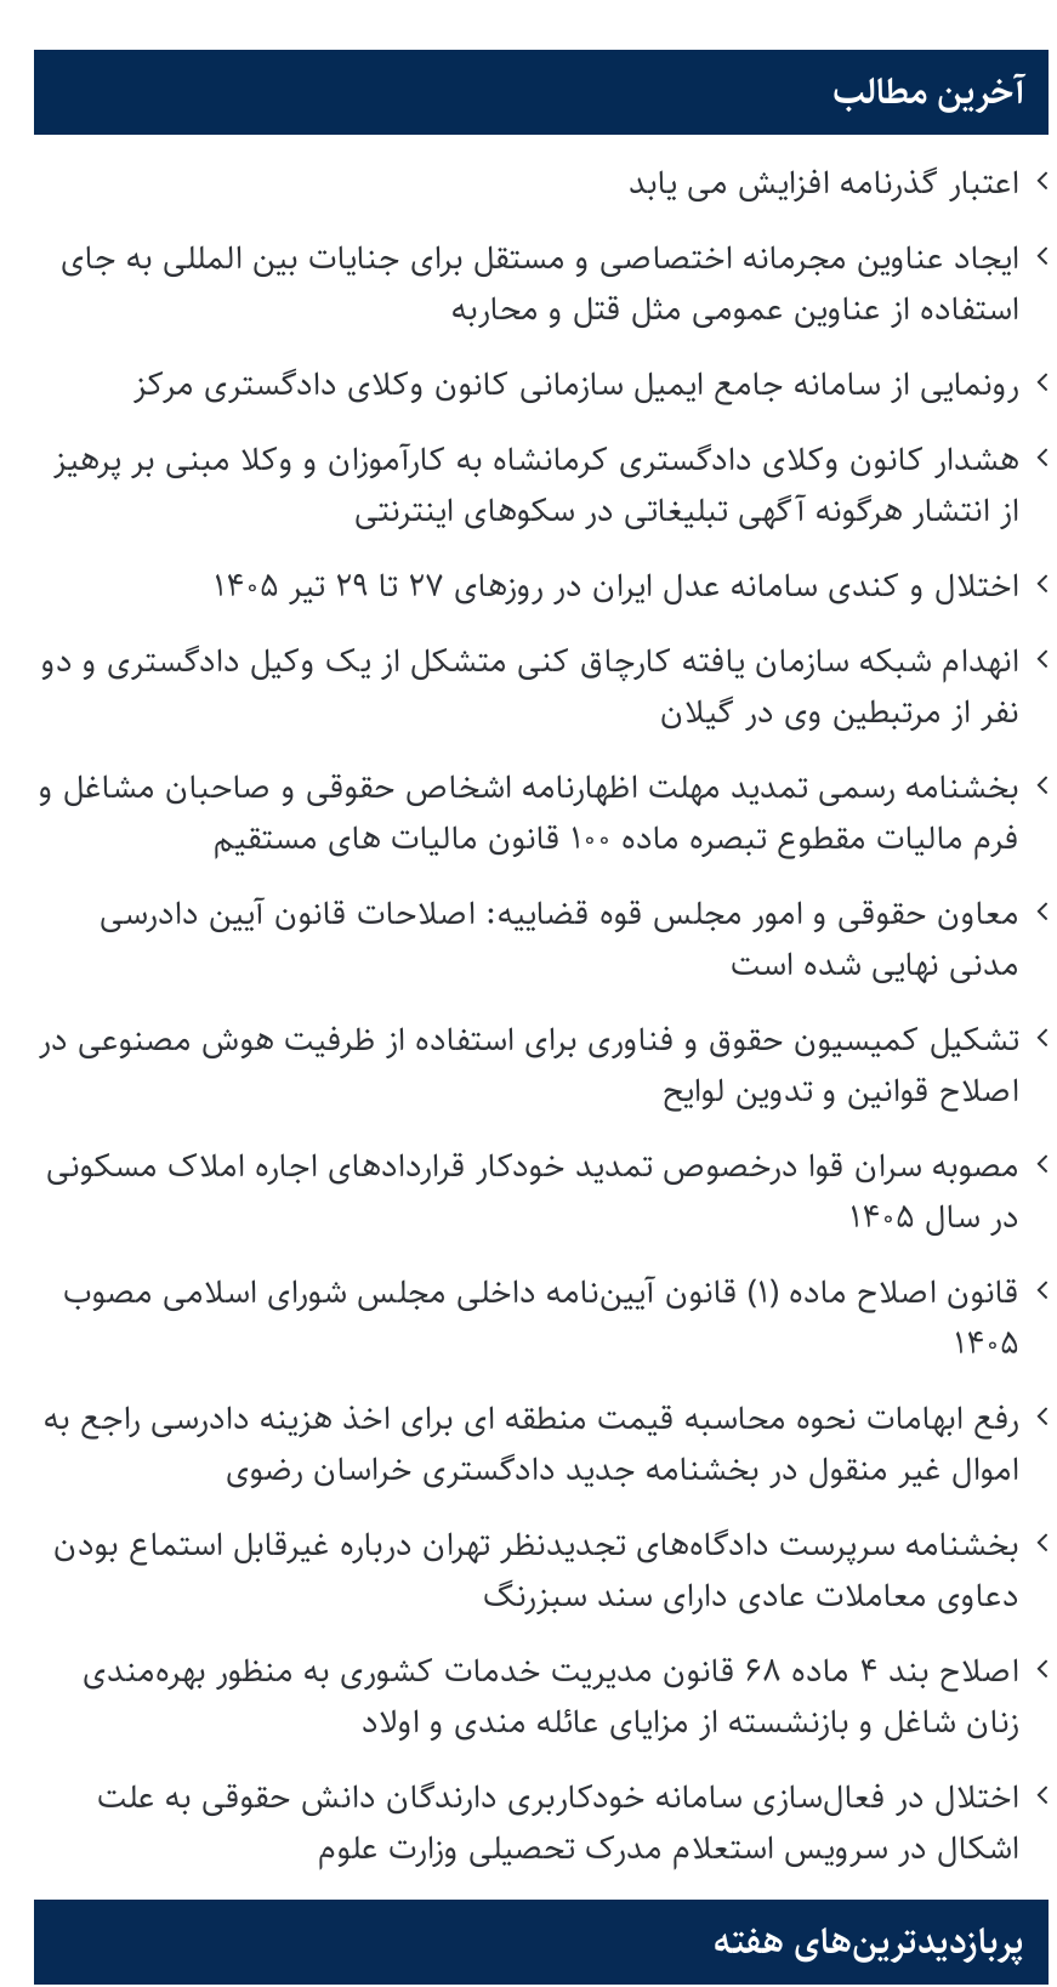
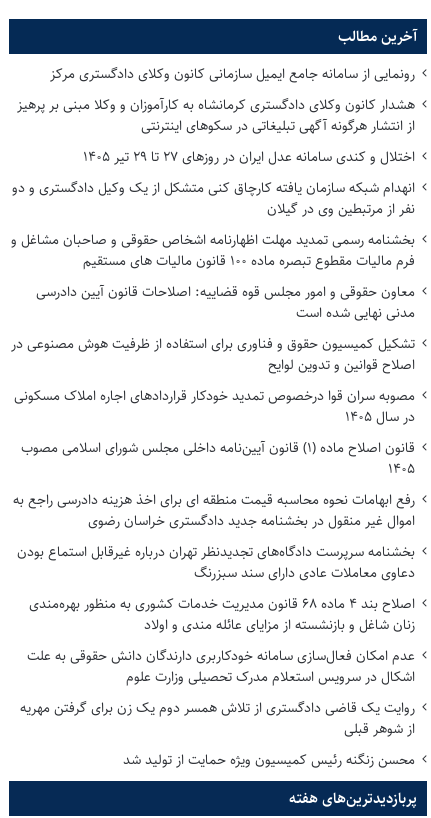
- اعتبار گذرنامه افزایش می یابد
- ایجاد عناوین مجرمانه اختصاصی و مستقل برای جنایات بین المللی به جای
- استفاده از عناوین عمومی مثل قتل و محاربه

moved up: رونمایی از سامانه جامع ایمیل سازمانی کانون وکلای دادگستری مرکز | هشدار کانون وکلای دادگستری کرمانشاه به کارآموزان و وکلا مبنی بر پرهیز | از انتشار هرگونه آگهی تبلیغاتی در سکوهای اینترنتی | ... | دعاوی معاملات عادی دارای سند سبزرنگ | زنان شاغل و بازنشسته از مزایای عائله مندی و اولاد

- اختلال در فعال‌سازی سامانه خودکاربری دارندگان دانش حقوقی به علت
+ عدم امکان فعال‌سازی سامانه خودکاربری دارندگان دانش حقوقی به علت

moved up: اشکال در سرویس استعلام مدرک تحصیلی وزارت علوم

+ روایت یک قاضی دادگستری از تلاش همسر دوم یک زن برای گرفتن مهریه
+ از شوهر قبلی
+ محسن زنگنه رئیس کمیسیون ویژه حمایت از تولید شد
